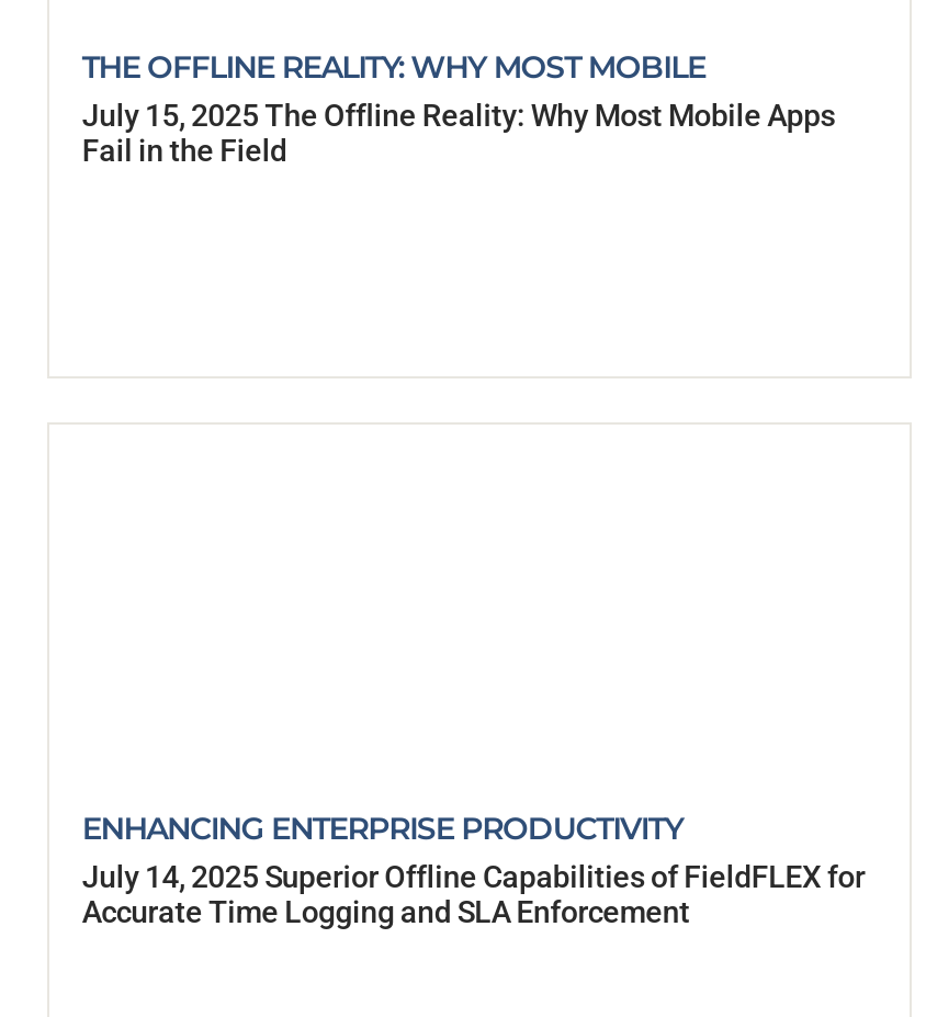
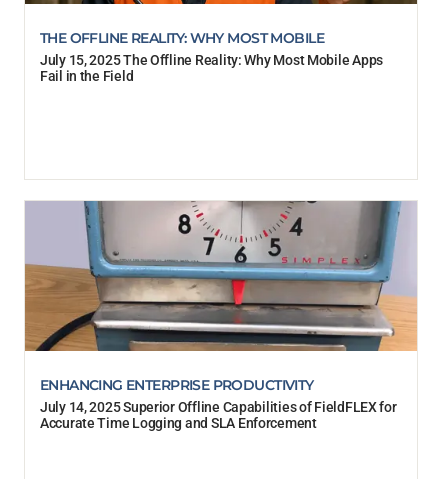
+ [image]
